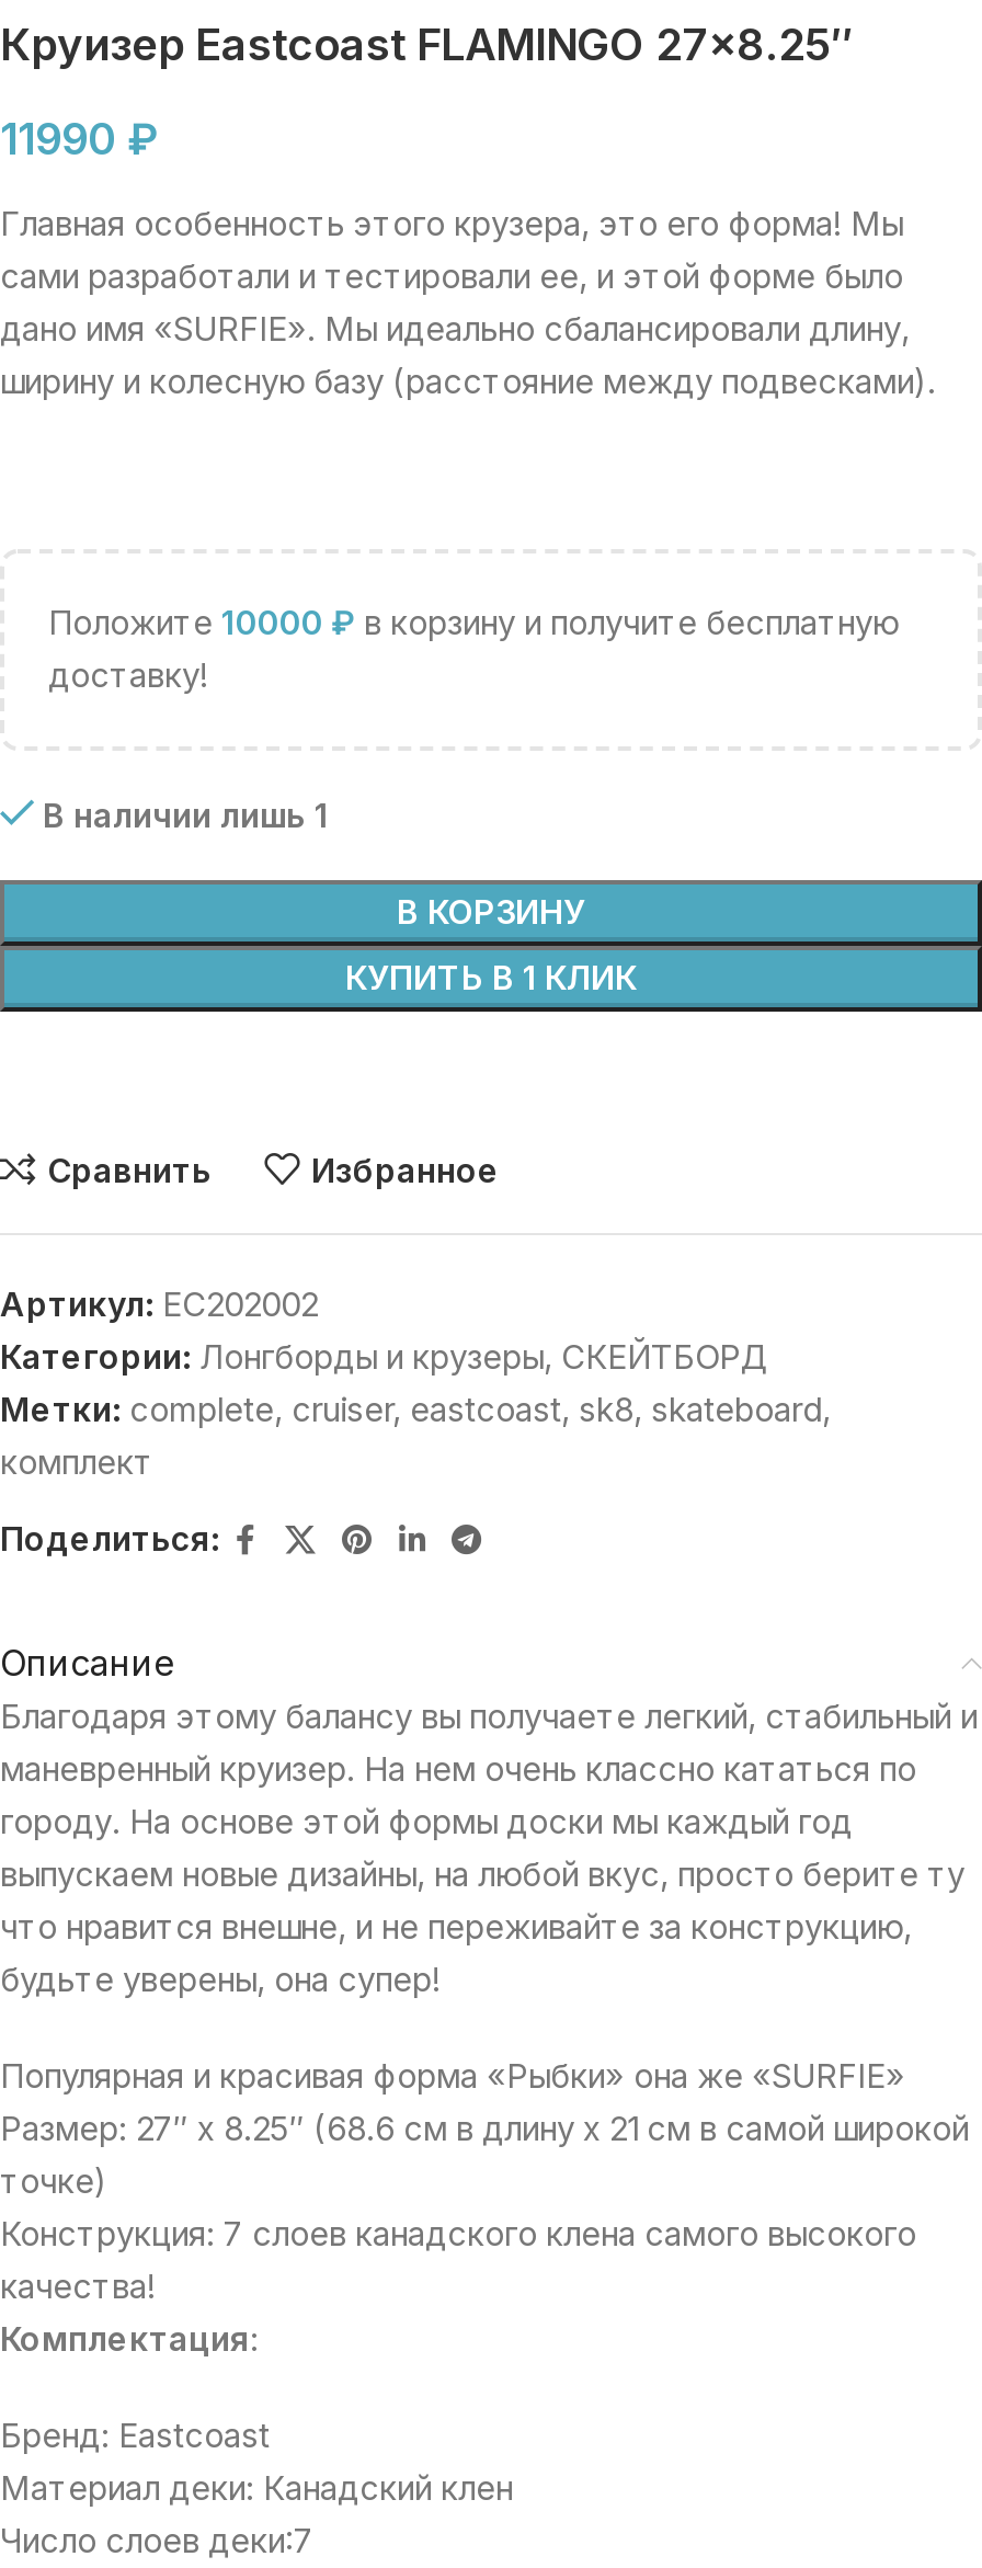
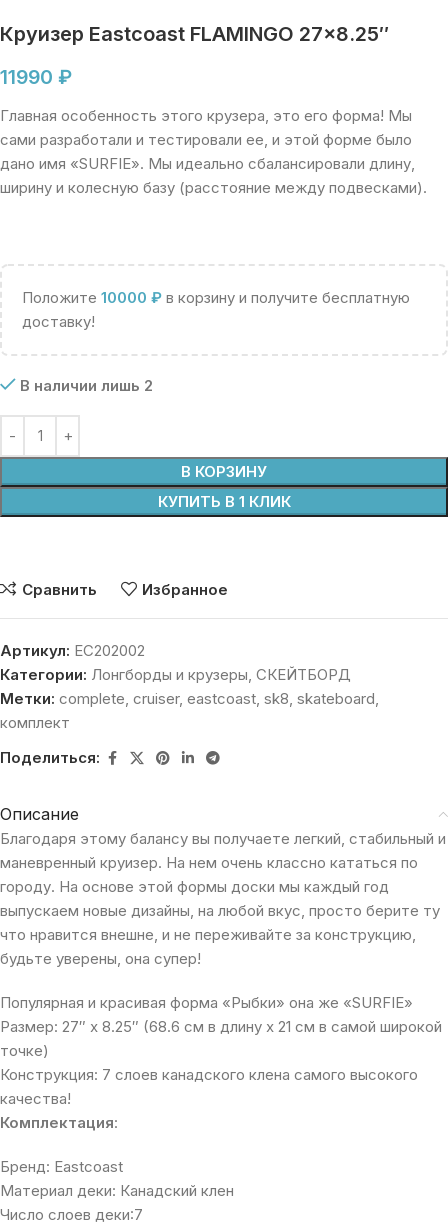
- В наличии лишь 1
+ В наличии лишь 2
